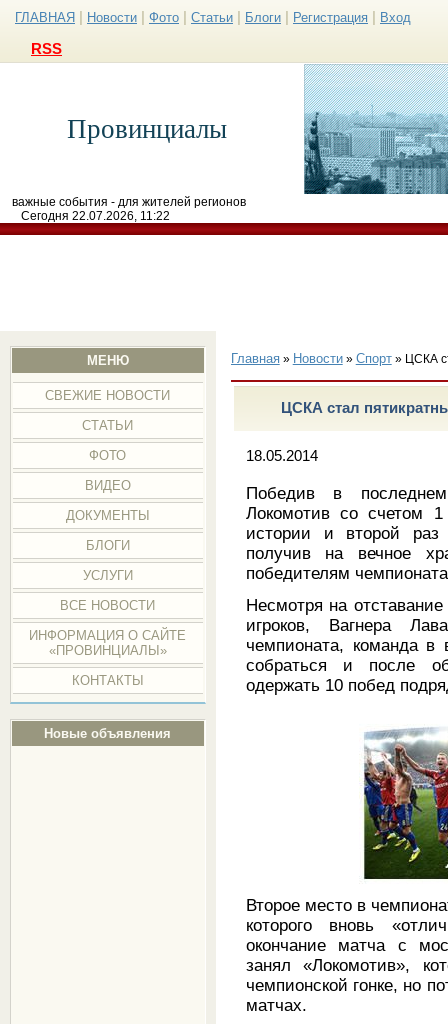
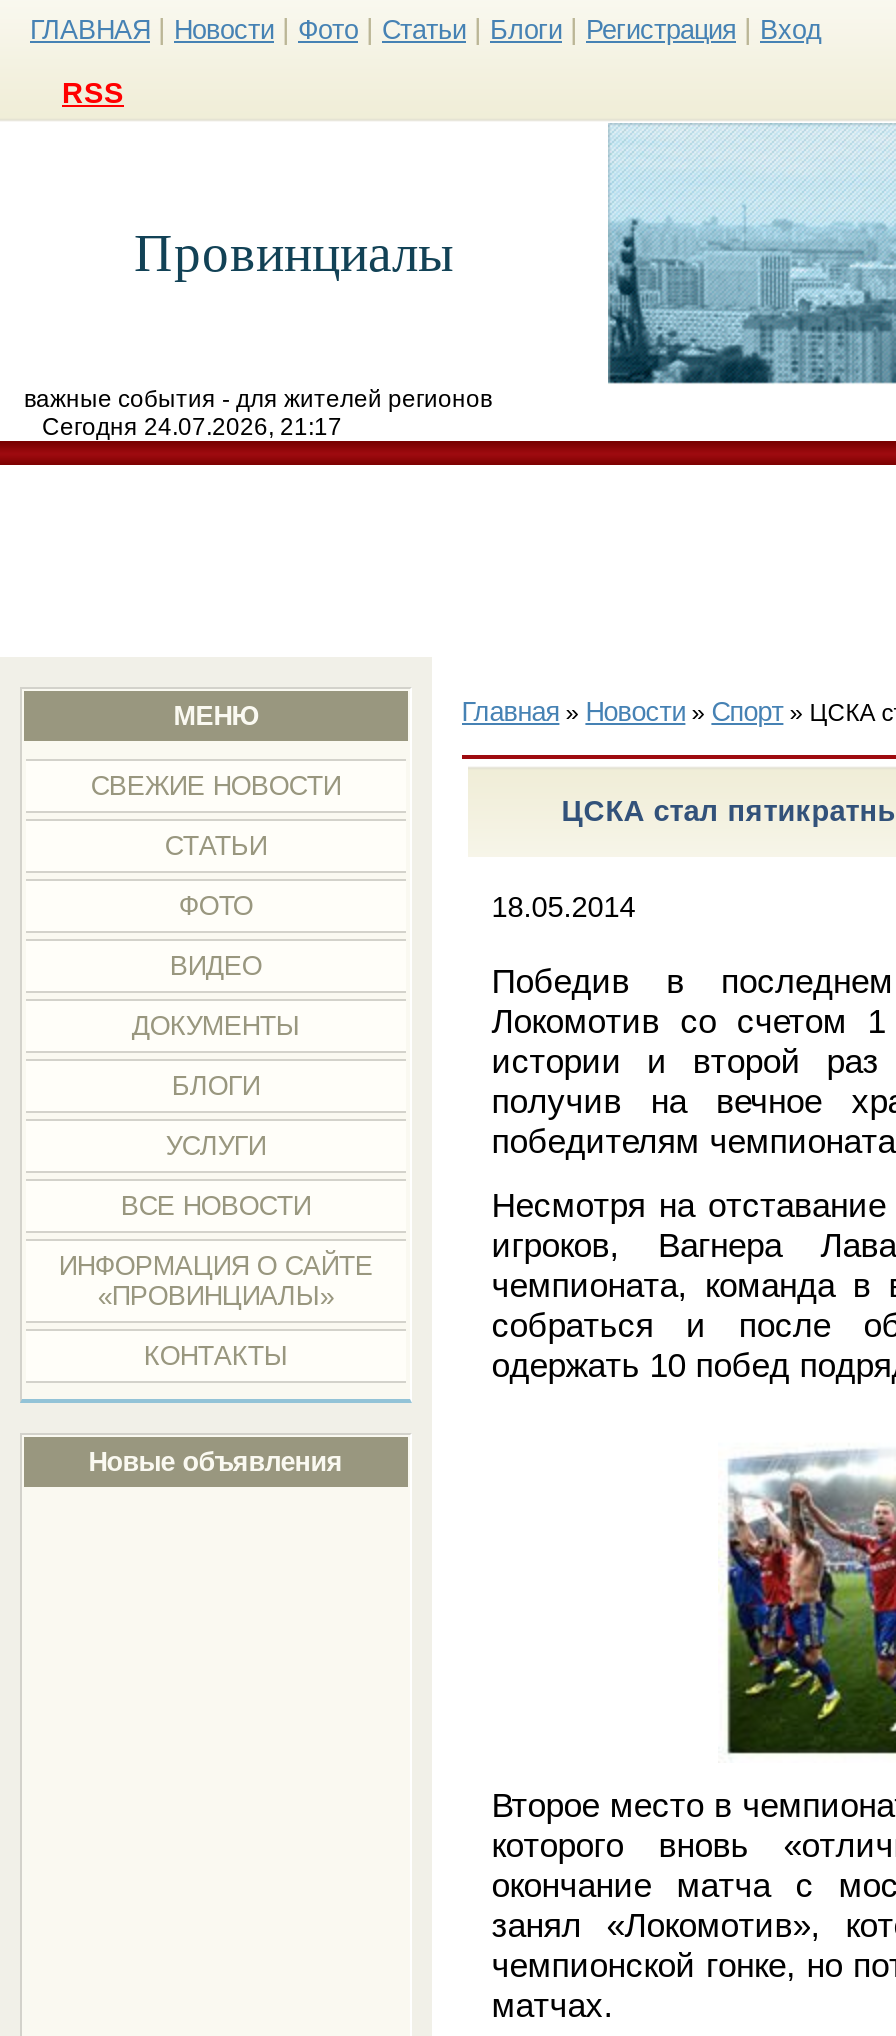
- Сегодня 22.07.2026, 11:22
+ Сегодня 24.07.2026, 21:17
